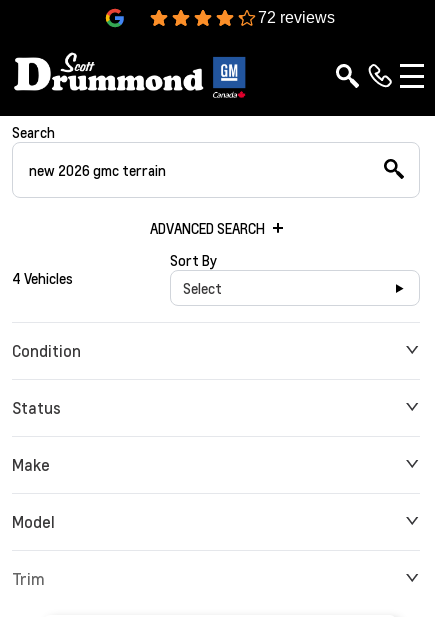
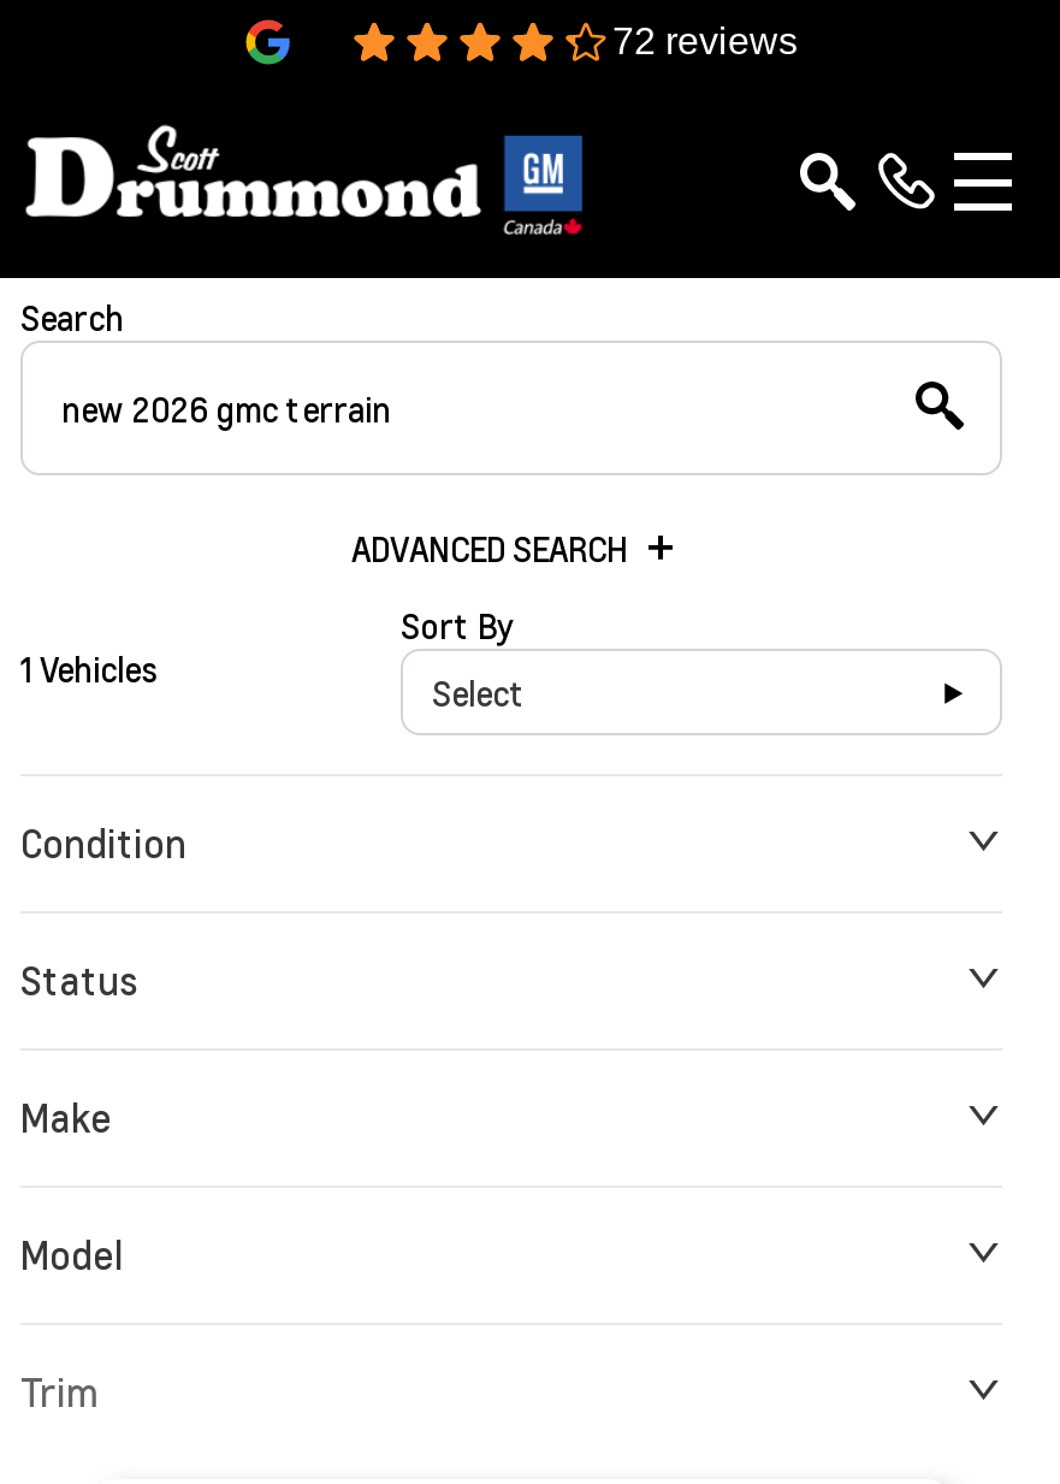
- 4 Vehicles
+ 1 Vehicles
